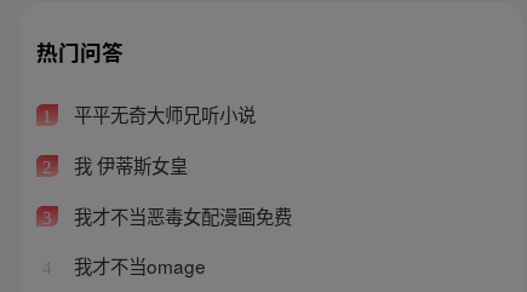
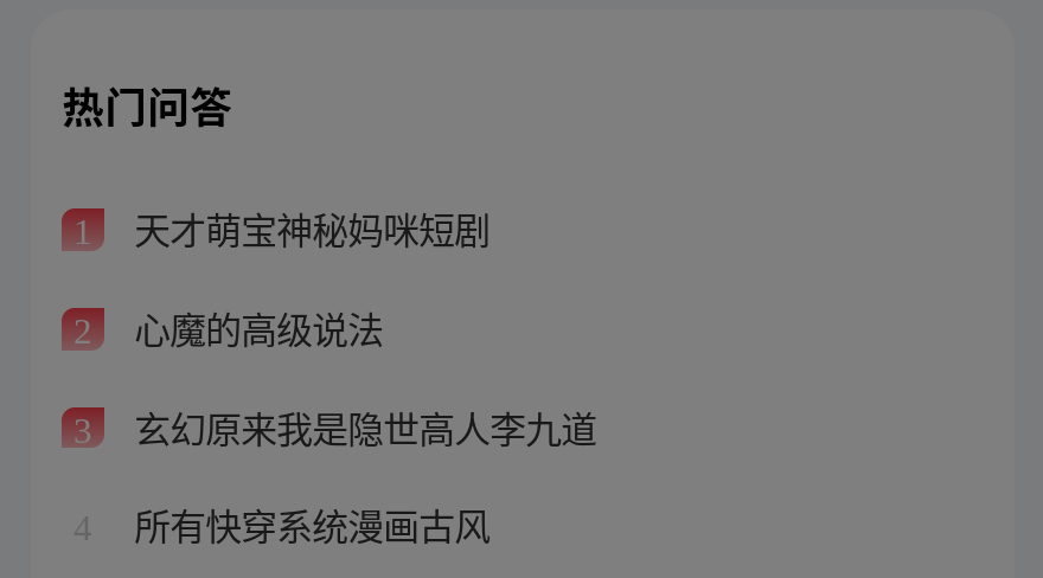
- 平平无奇大师兄听小说
+ 天才萌宝神秘妈咪短剧

- 我 伊蒂斯女皇
+ 心魔的高级说法

- 我才不当恶毒女配漫画免费
+ 玄幻原来我是隐世高人李九道

- 我才不当omage
+ 所有快穿系统漫画古风
